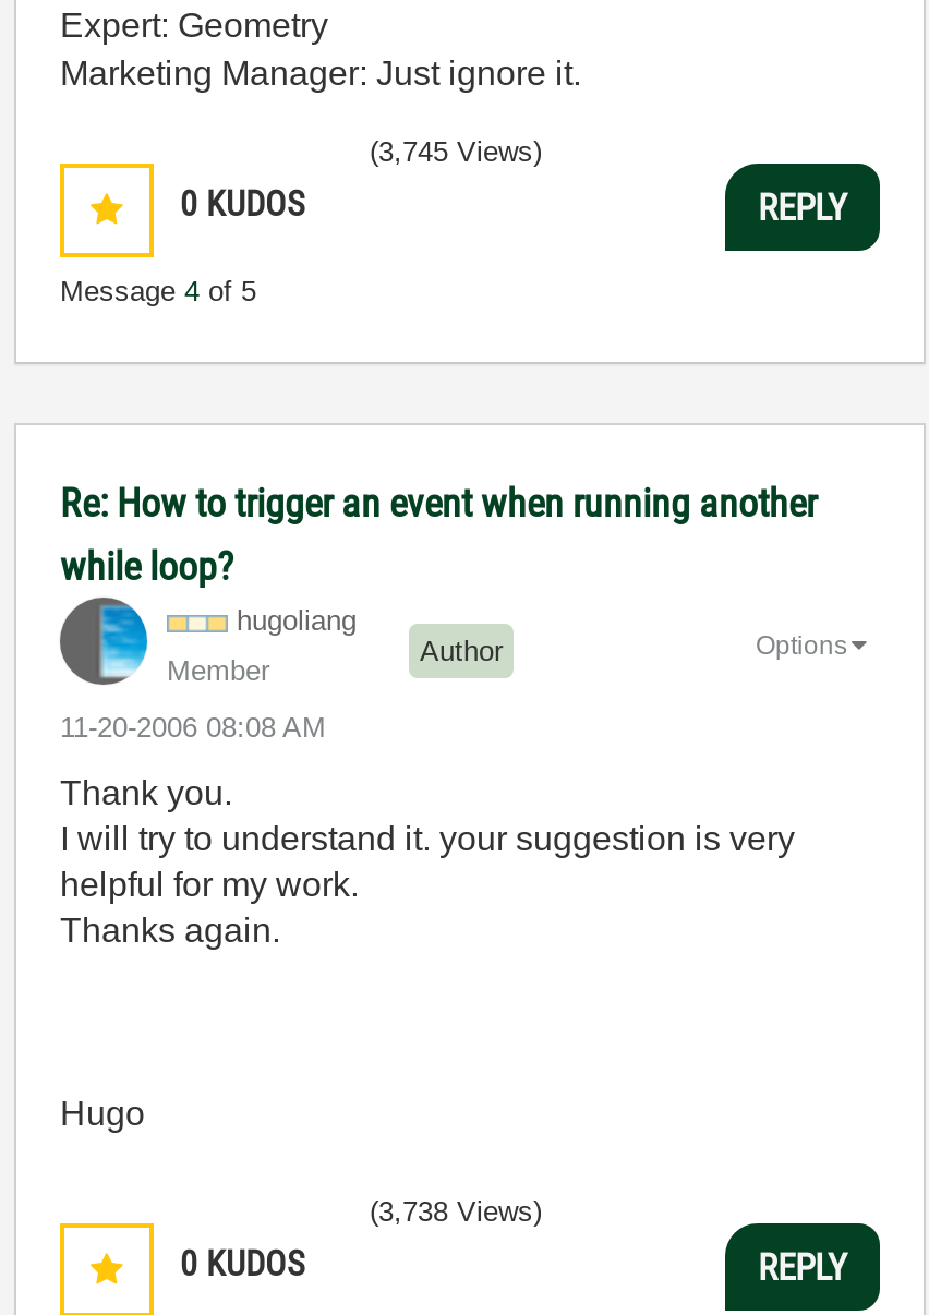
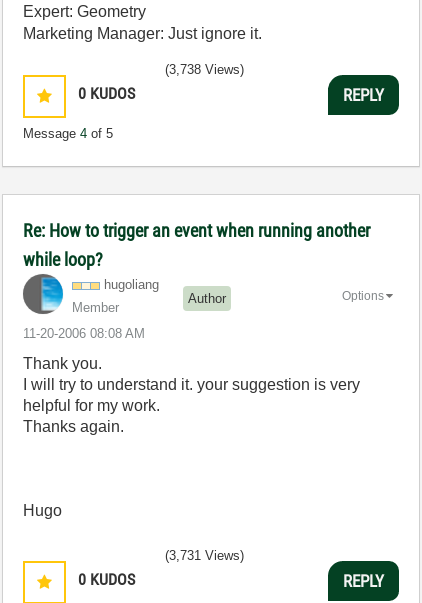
- (3,745 Views)
+ (3,738 Views)

- (3,738 Views)
+ (3,731 Views)
